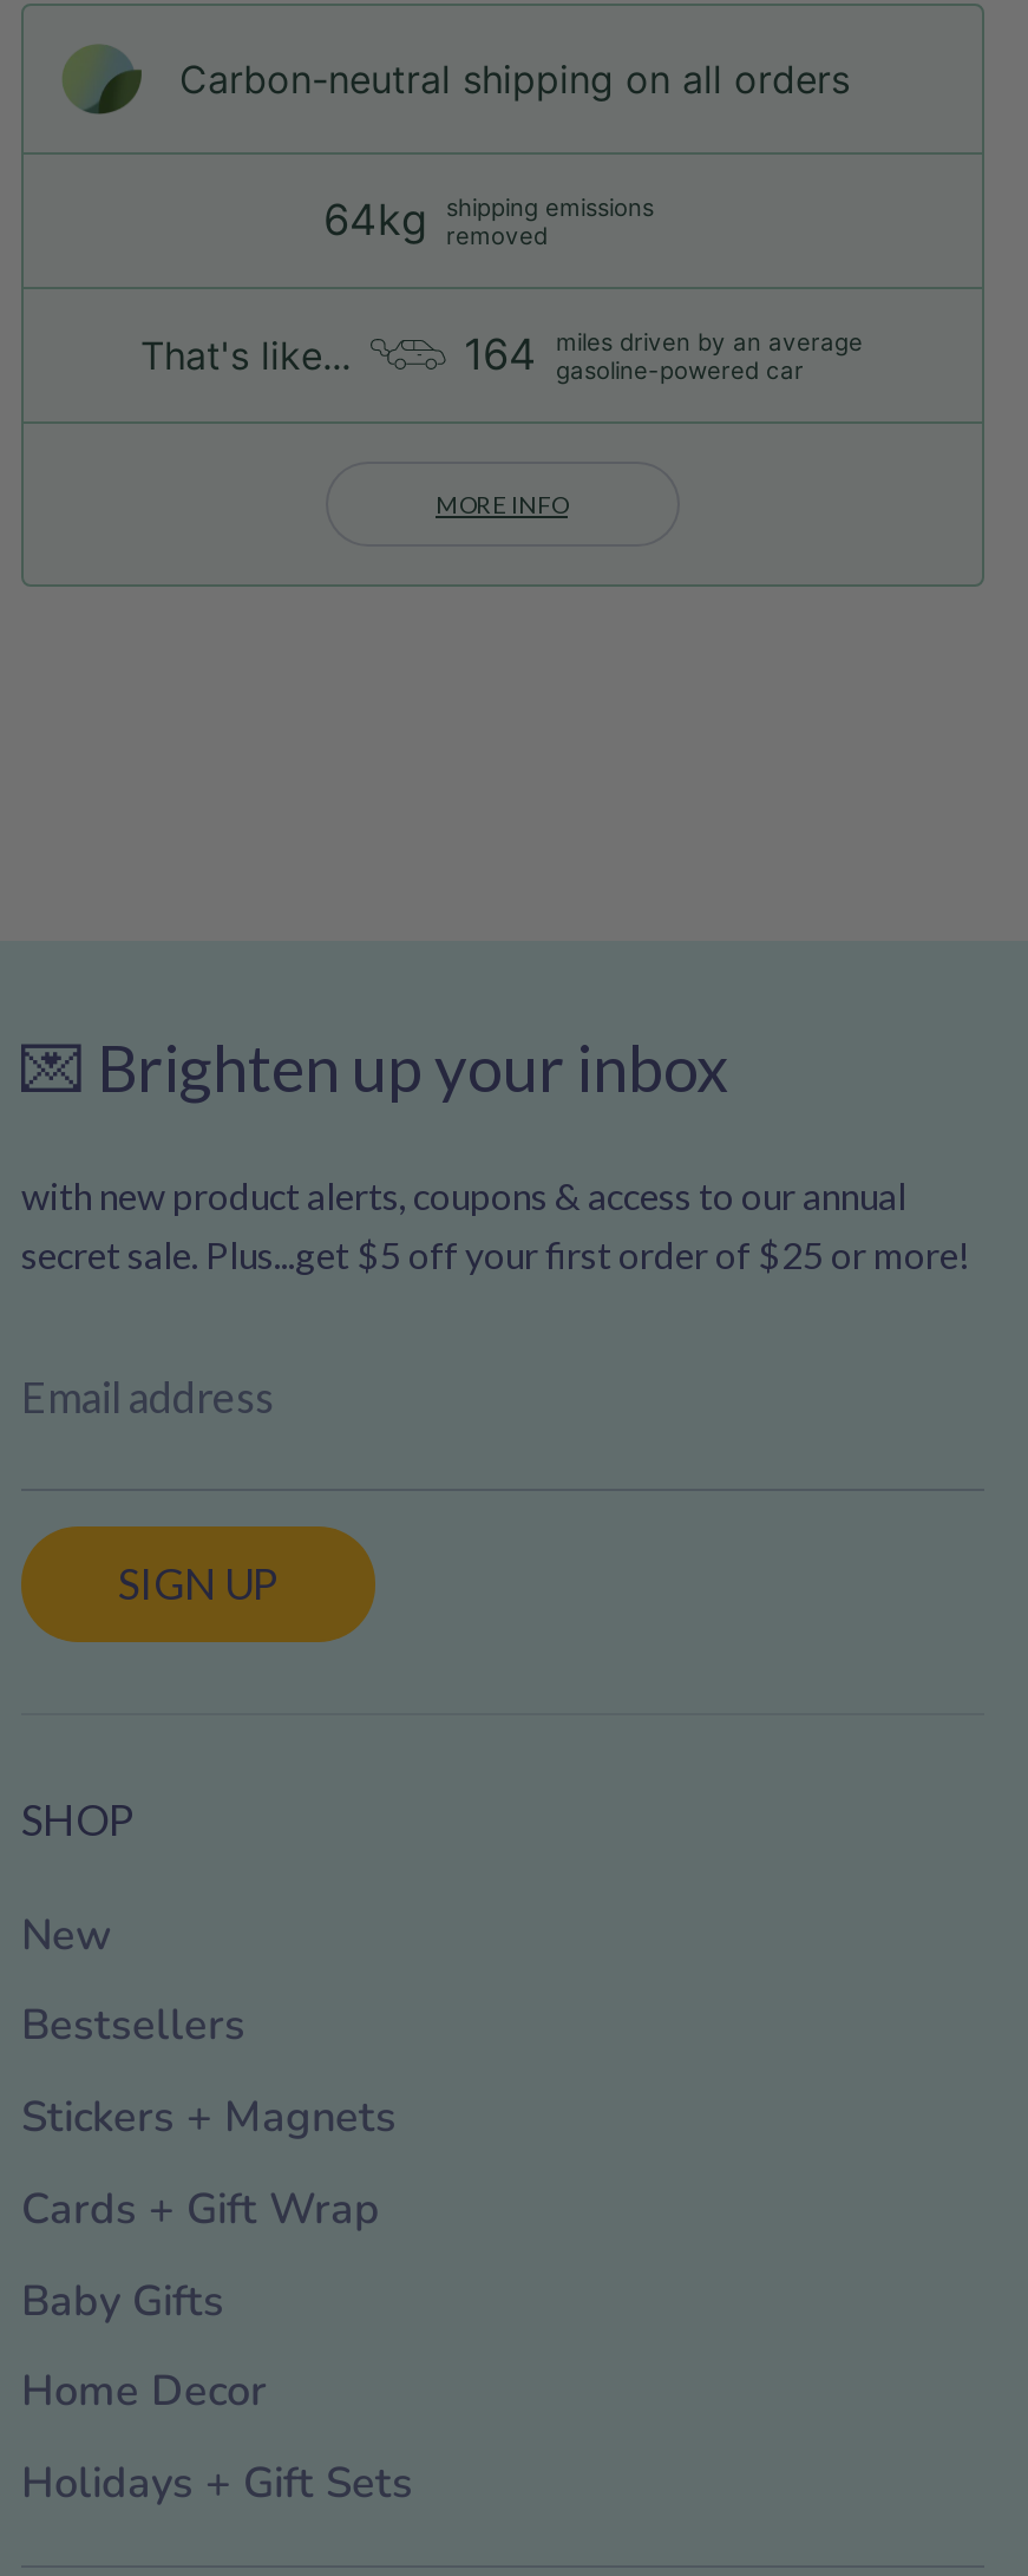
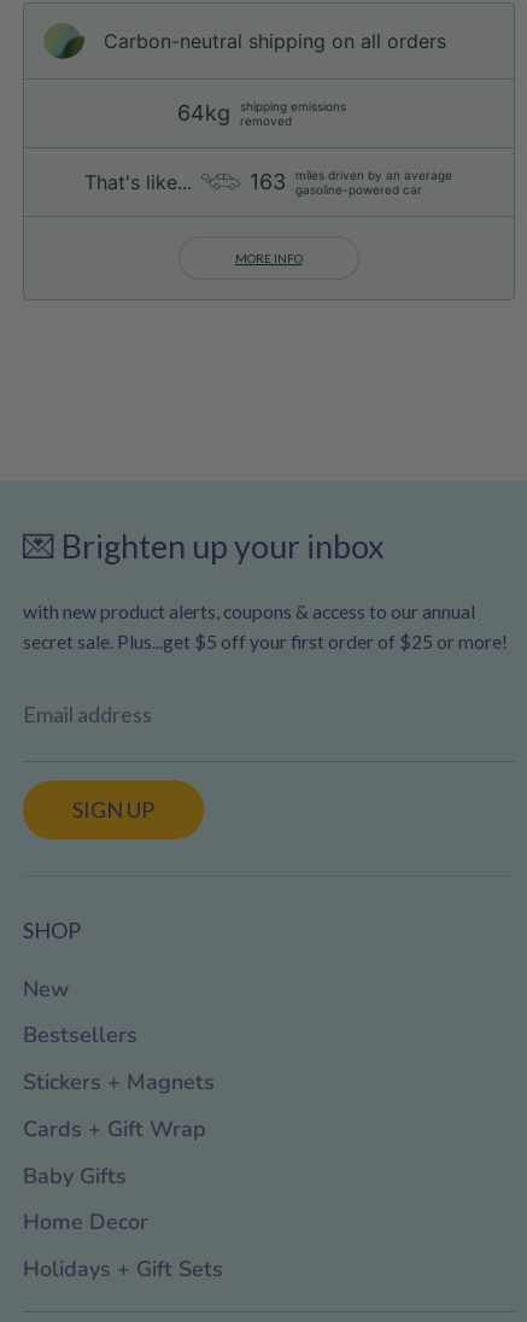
- 164 miles driven by an average gasoline-powered car
+ 163 miles driven by an average gasoline-powered car
